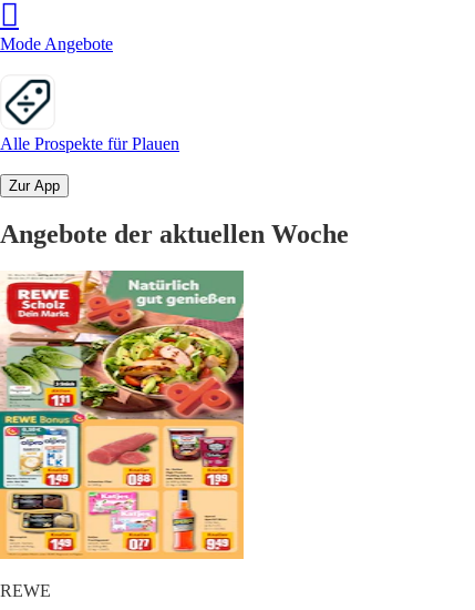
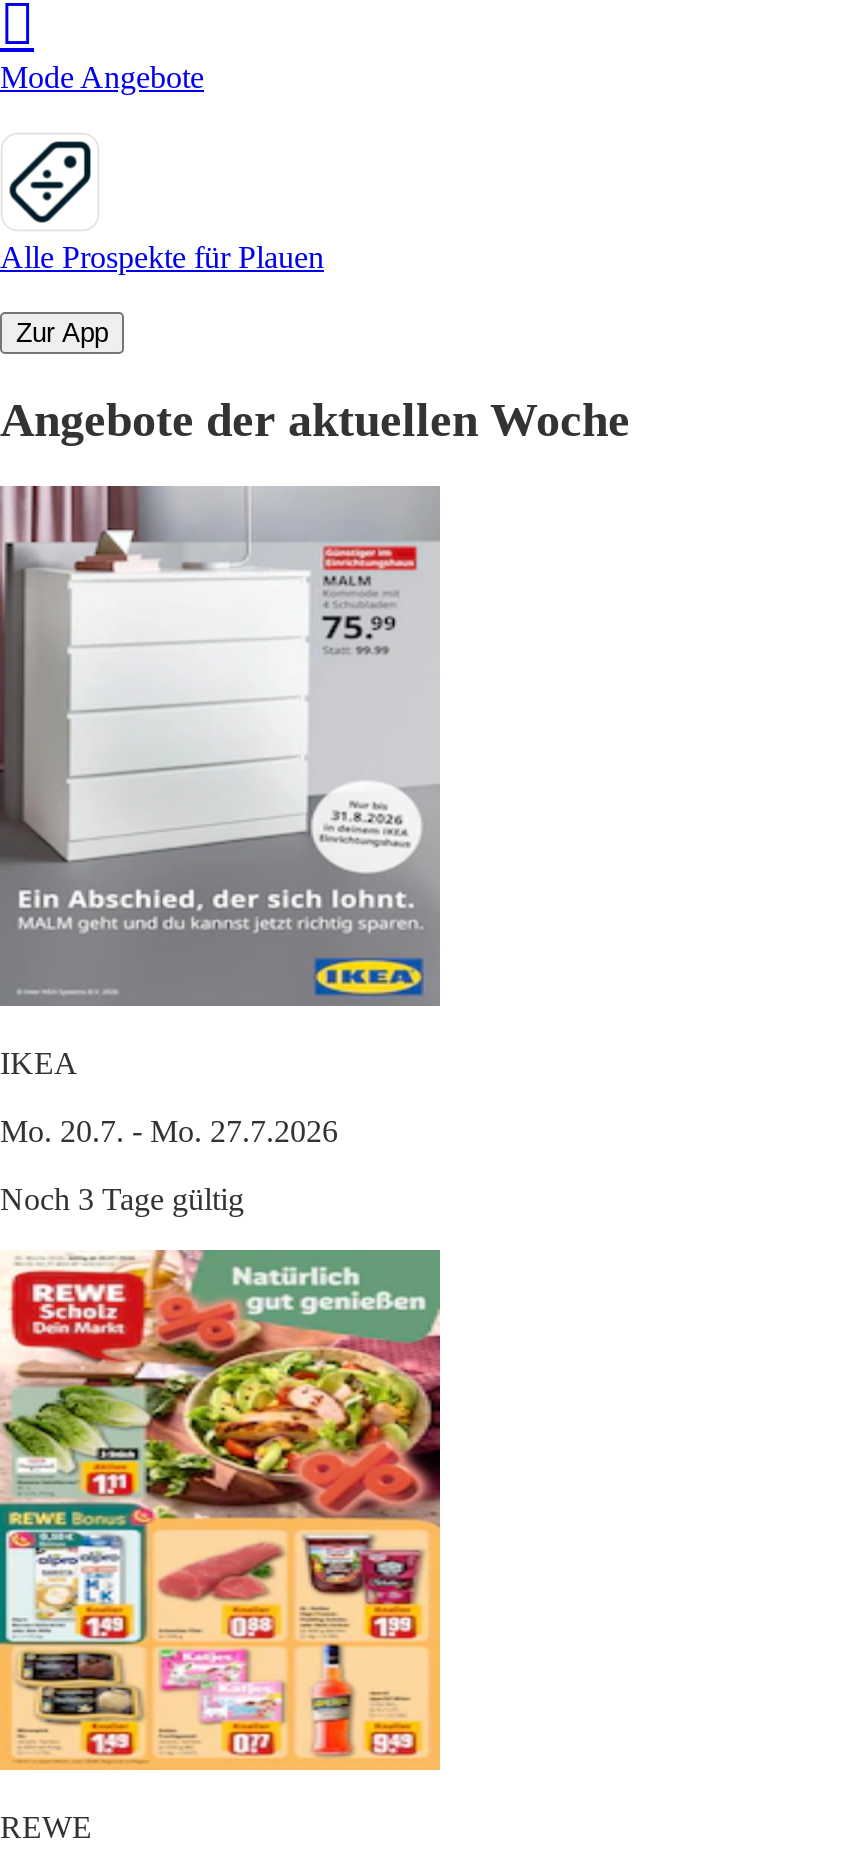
+ [image]
+ IKEA
+ Mo. 20.7. - Mo. 27.7.2026
+ Noch 3 Tage gültig
